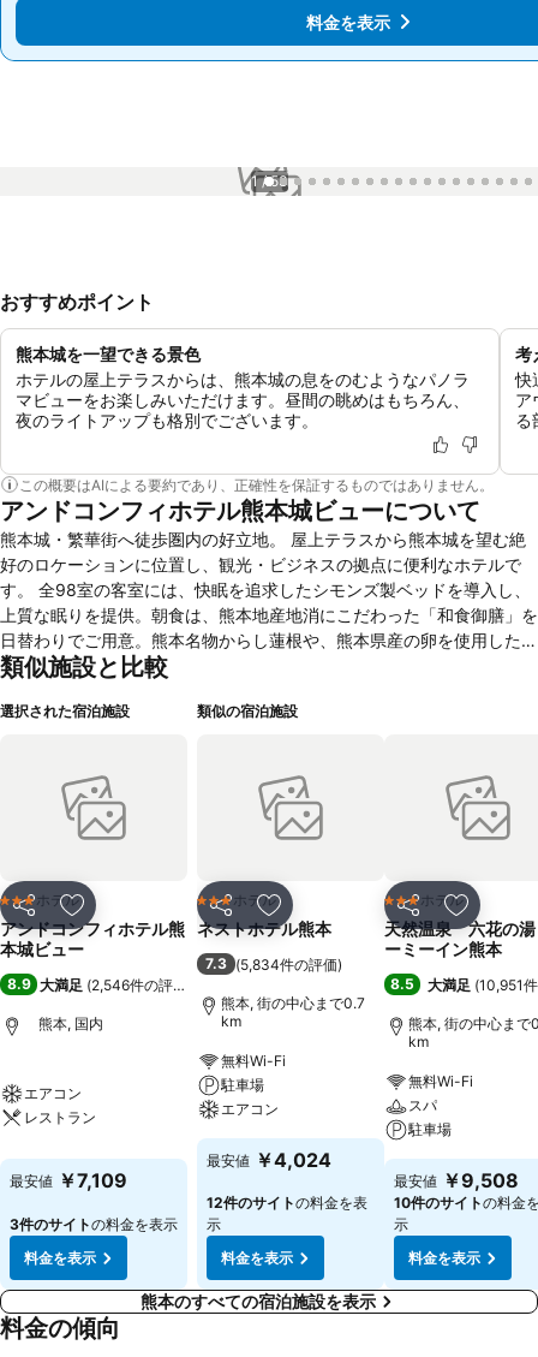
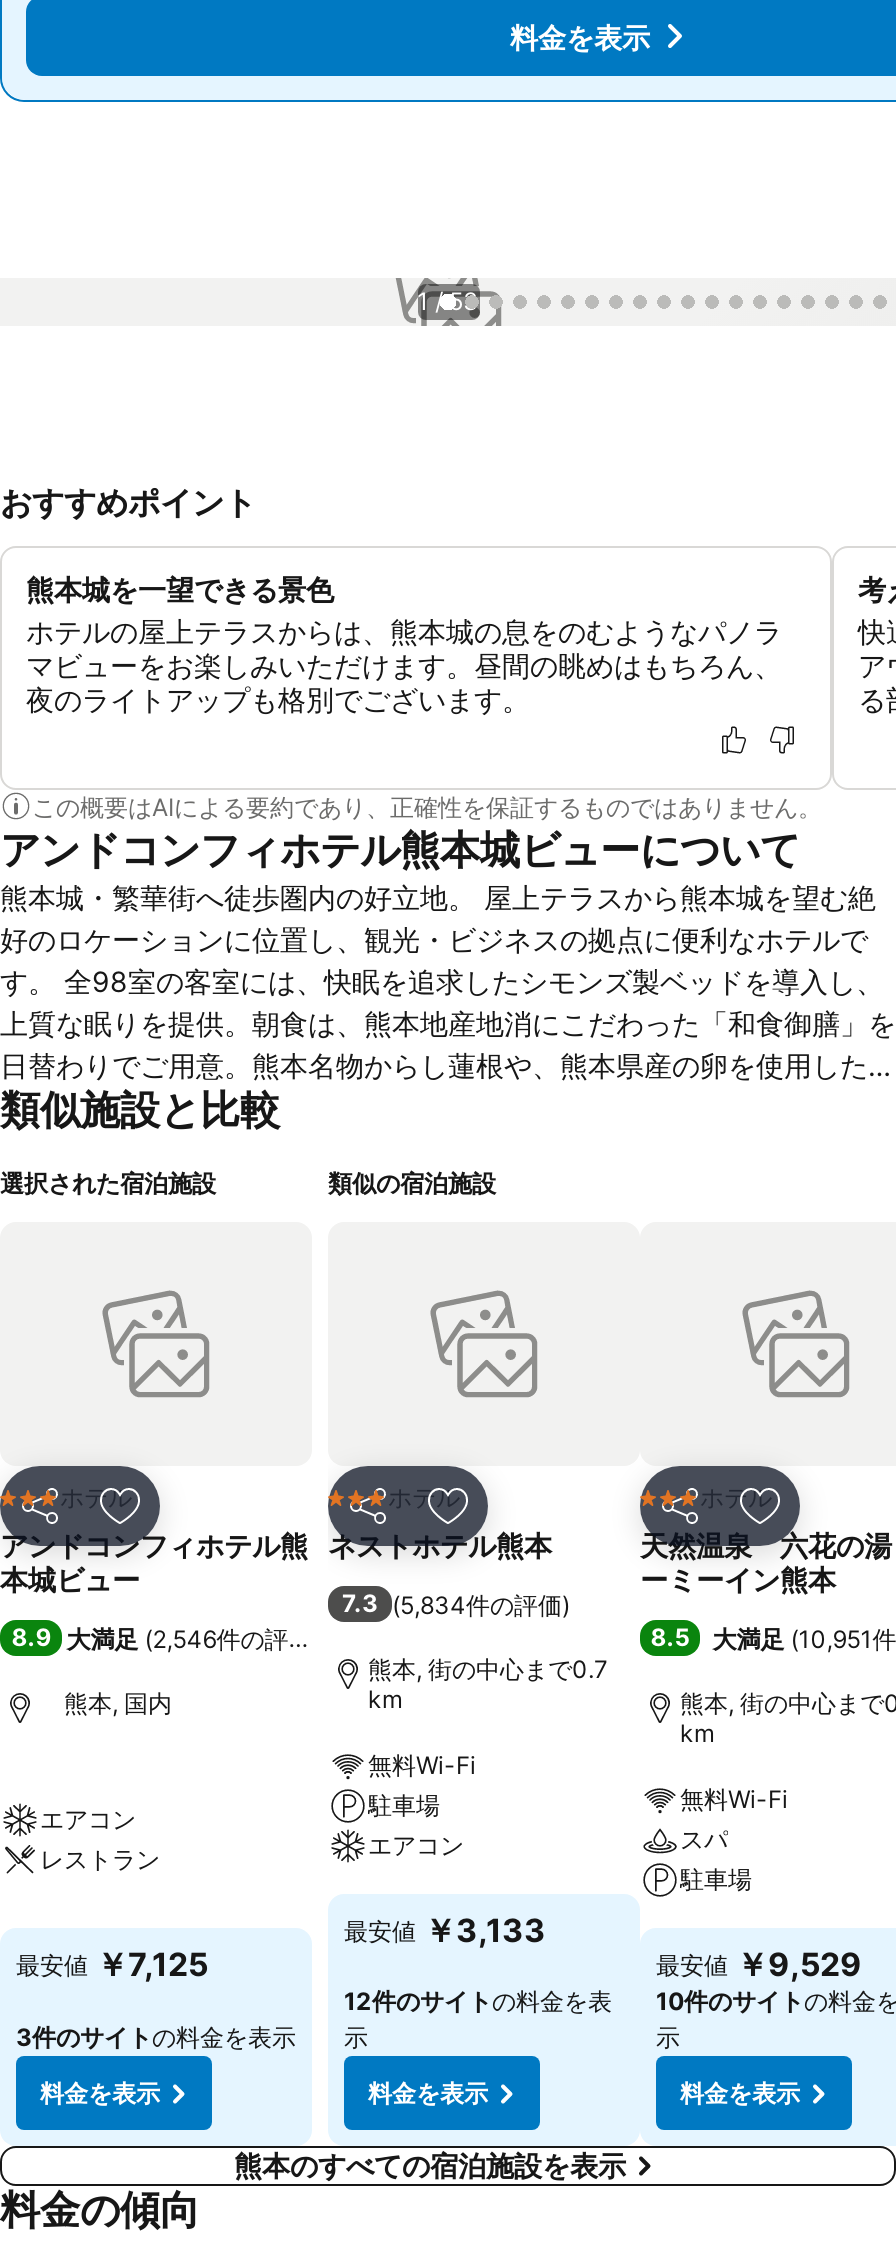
- 最安値 ￥4,024
+ 最安値 ￥3,133

- 最安値 ￥7,109
+ 最安値 ￥7,125

- 最安値 ￥9,508
+ 最安値 ￥9,529
